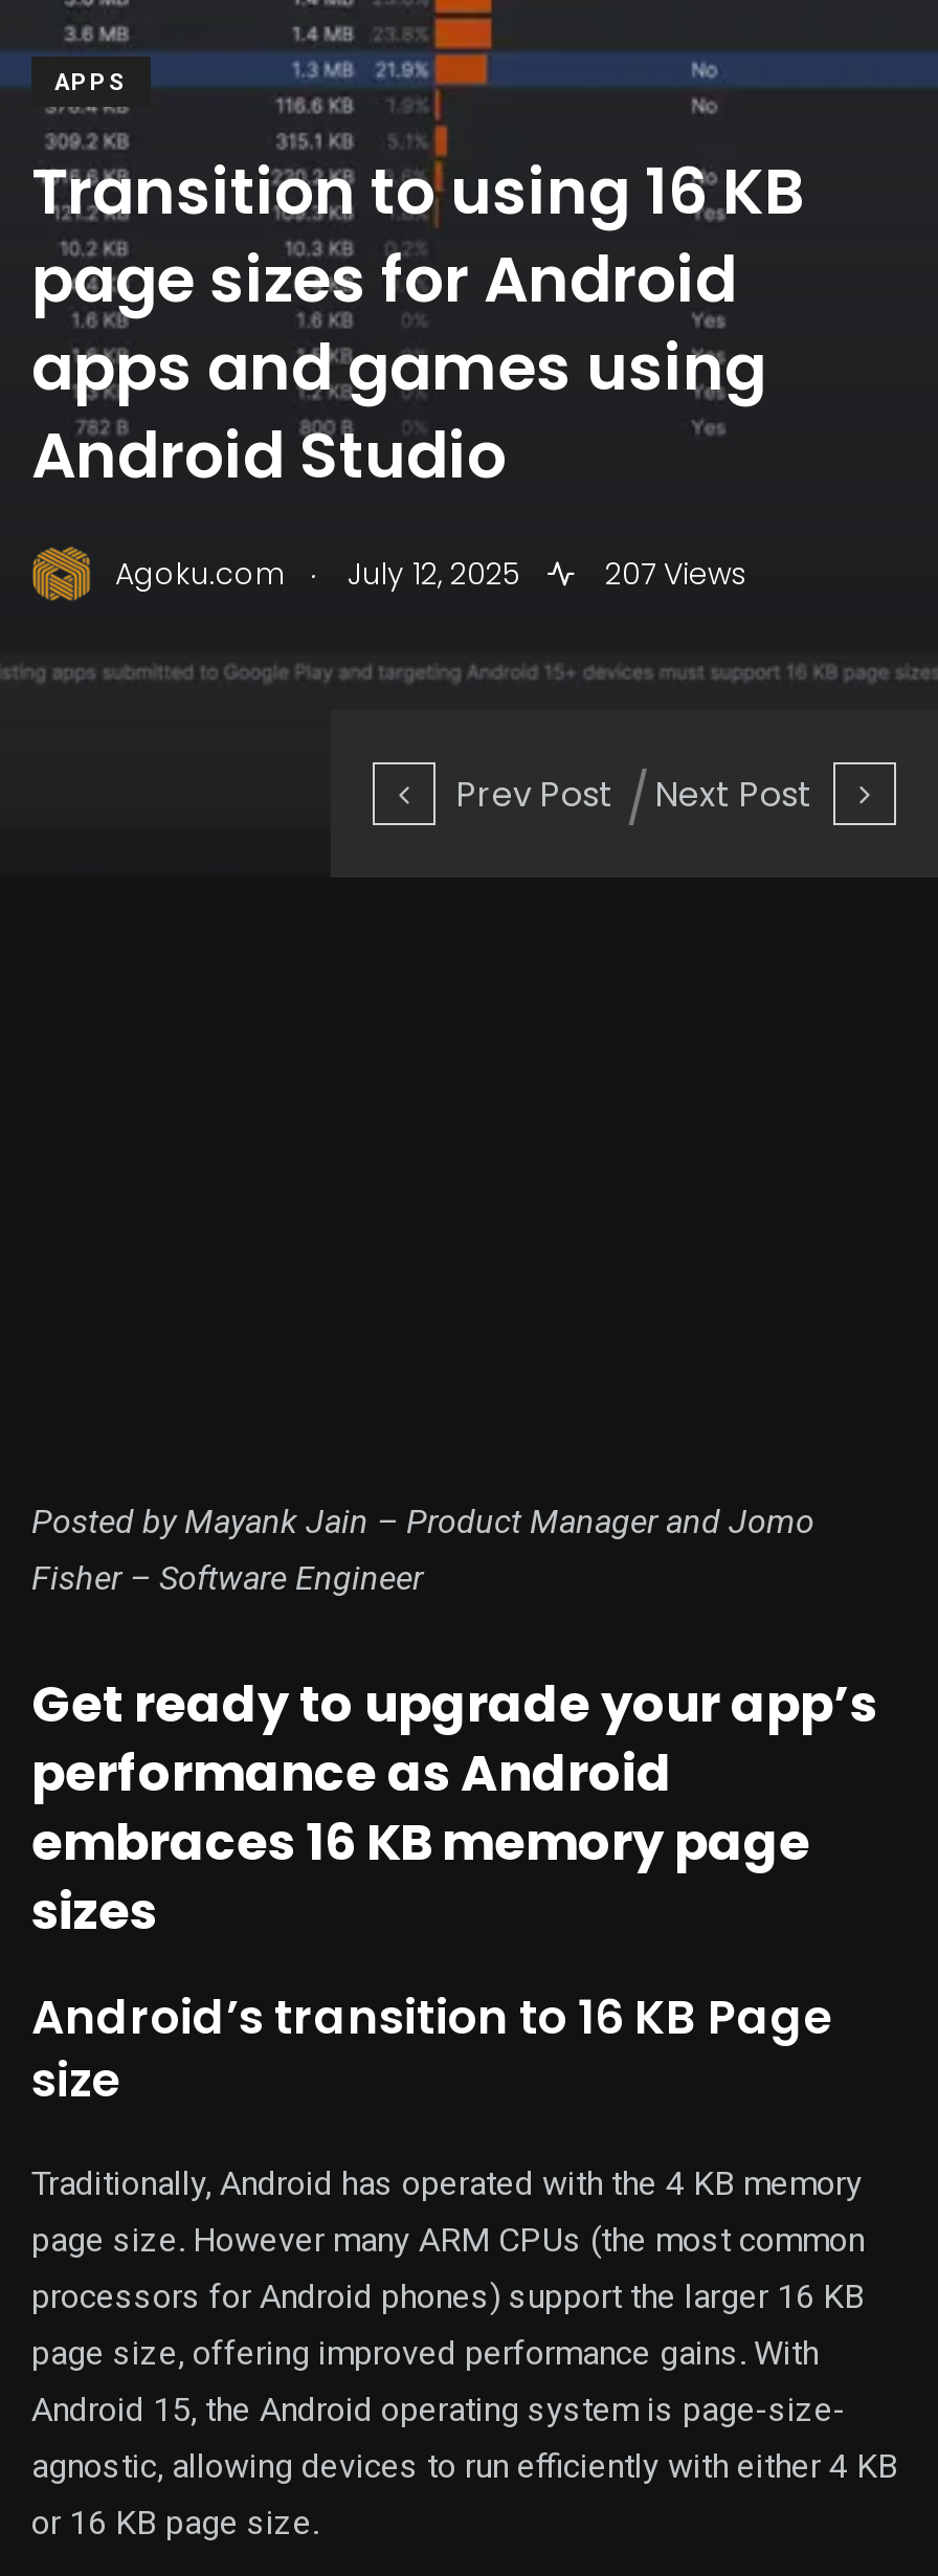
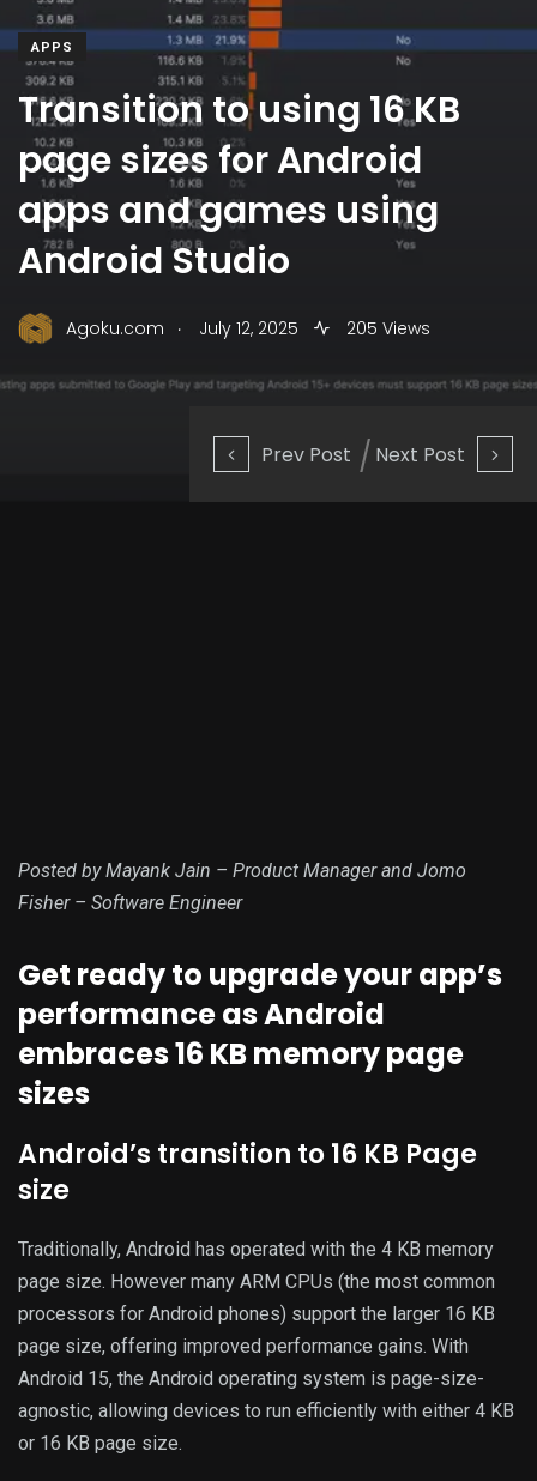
- Agoku.com . July 12, 2025 207 Views
+ Agoku.com . July 12, 2025 205 Views
